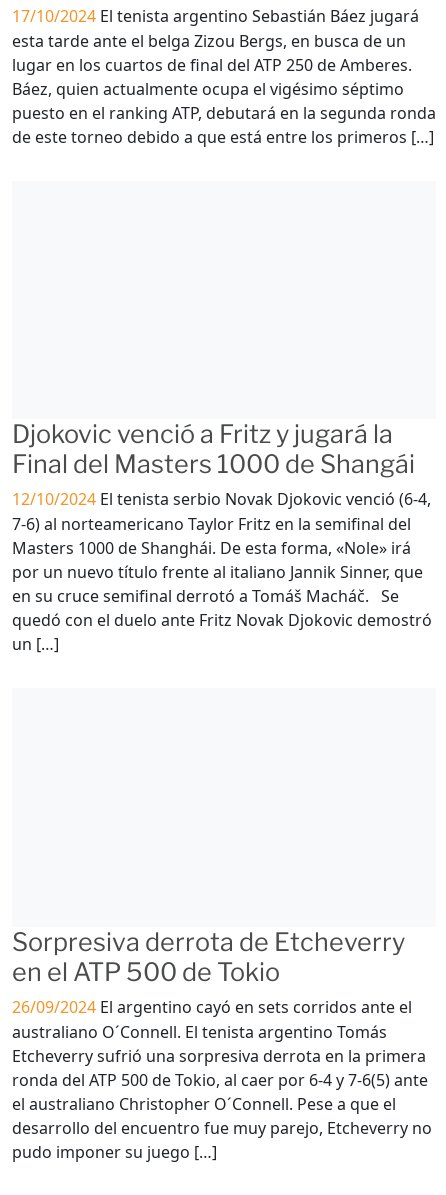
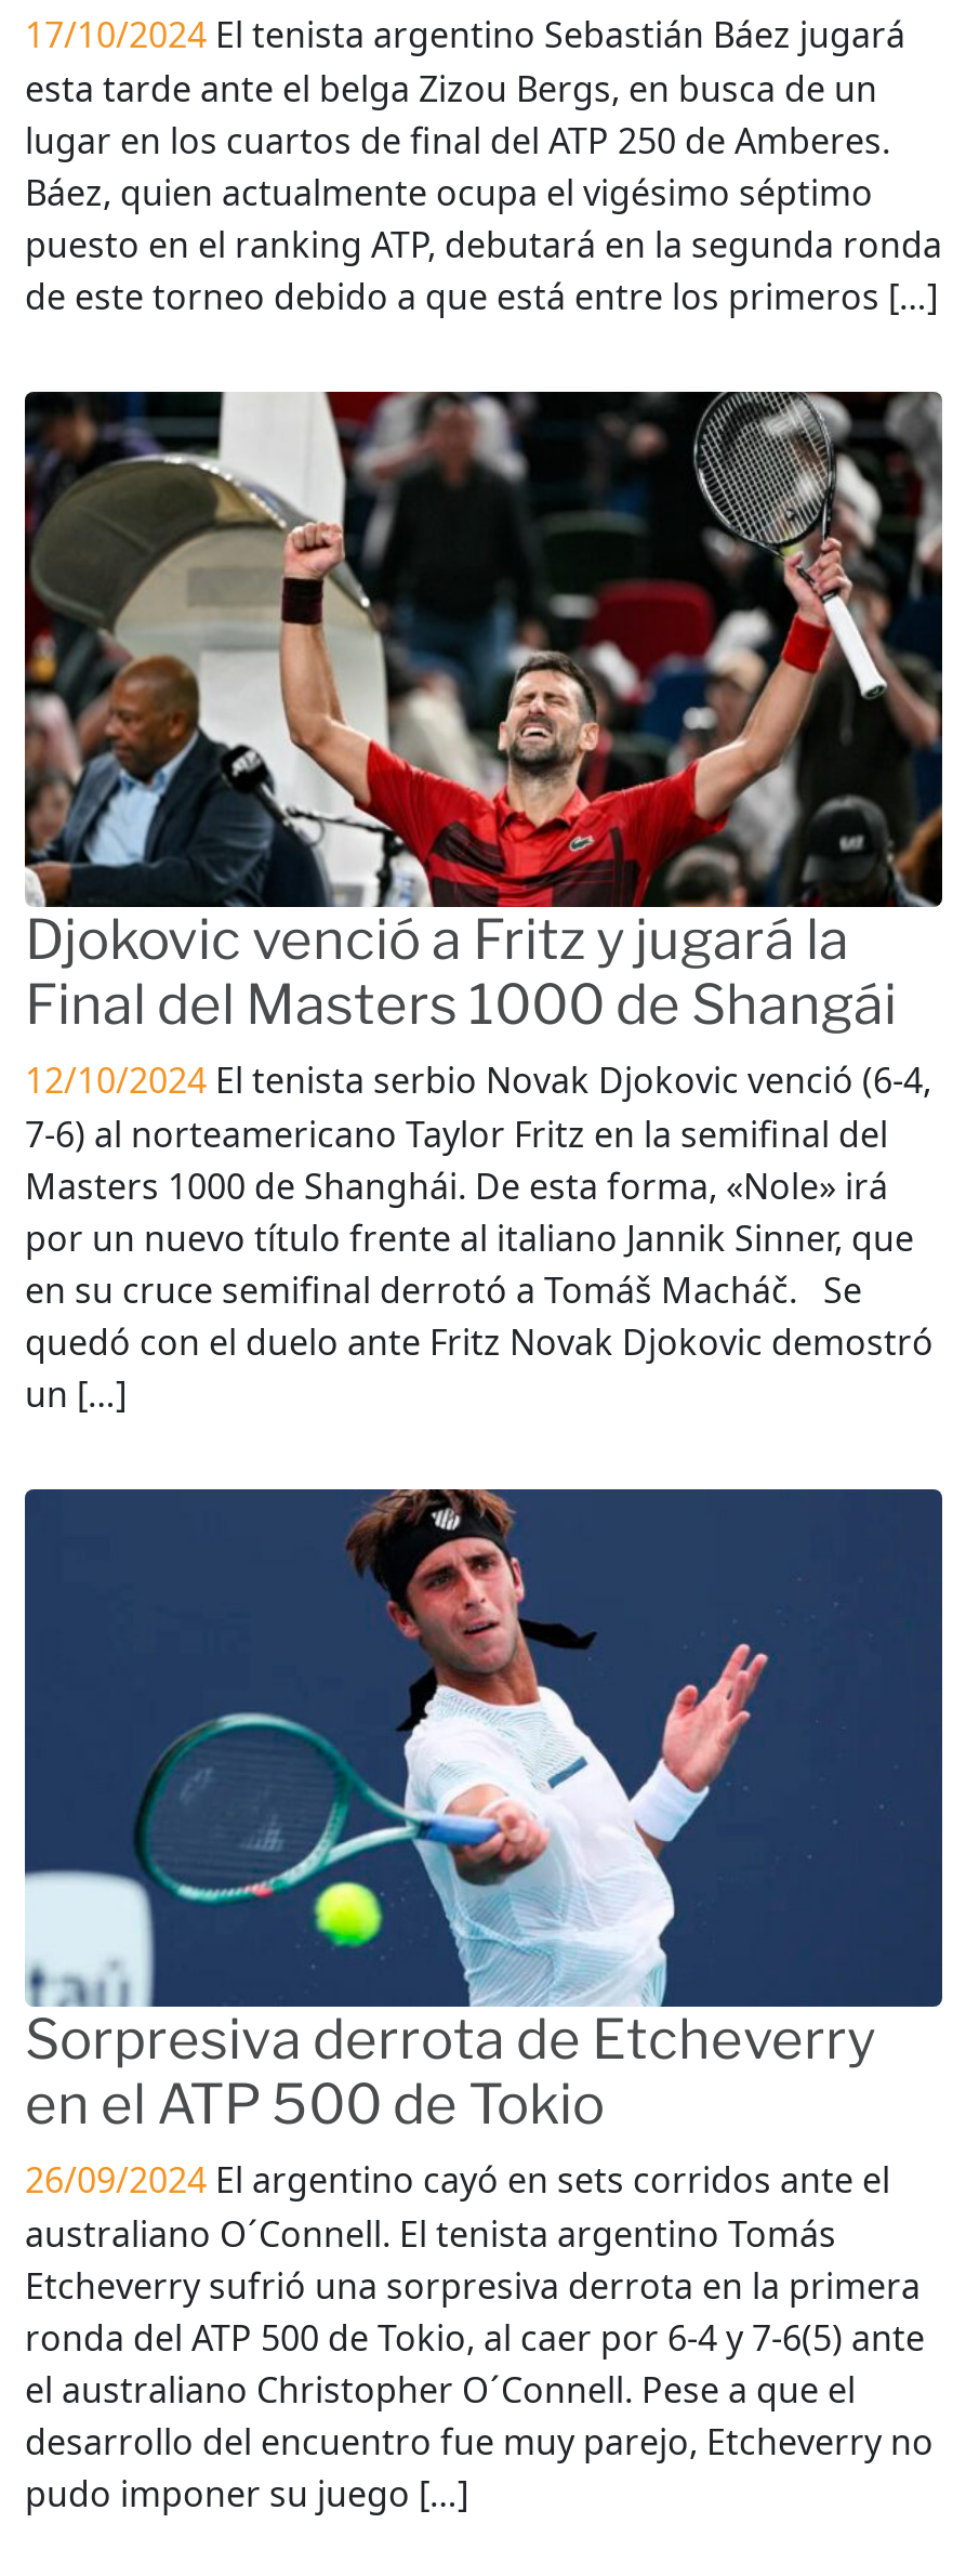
+ [image]

+ [image]
